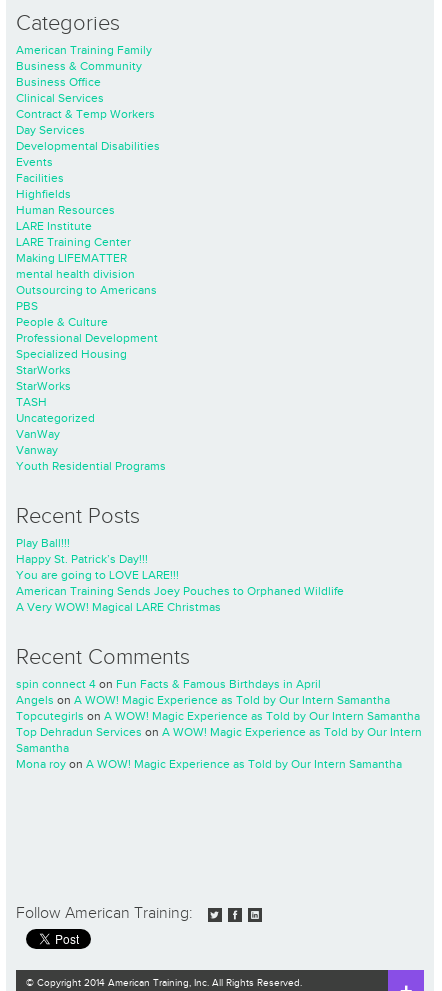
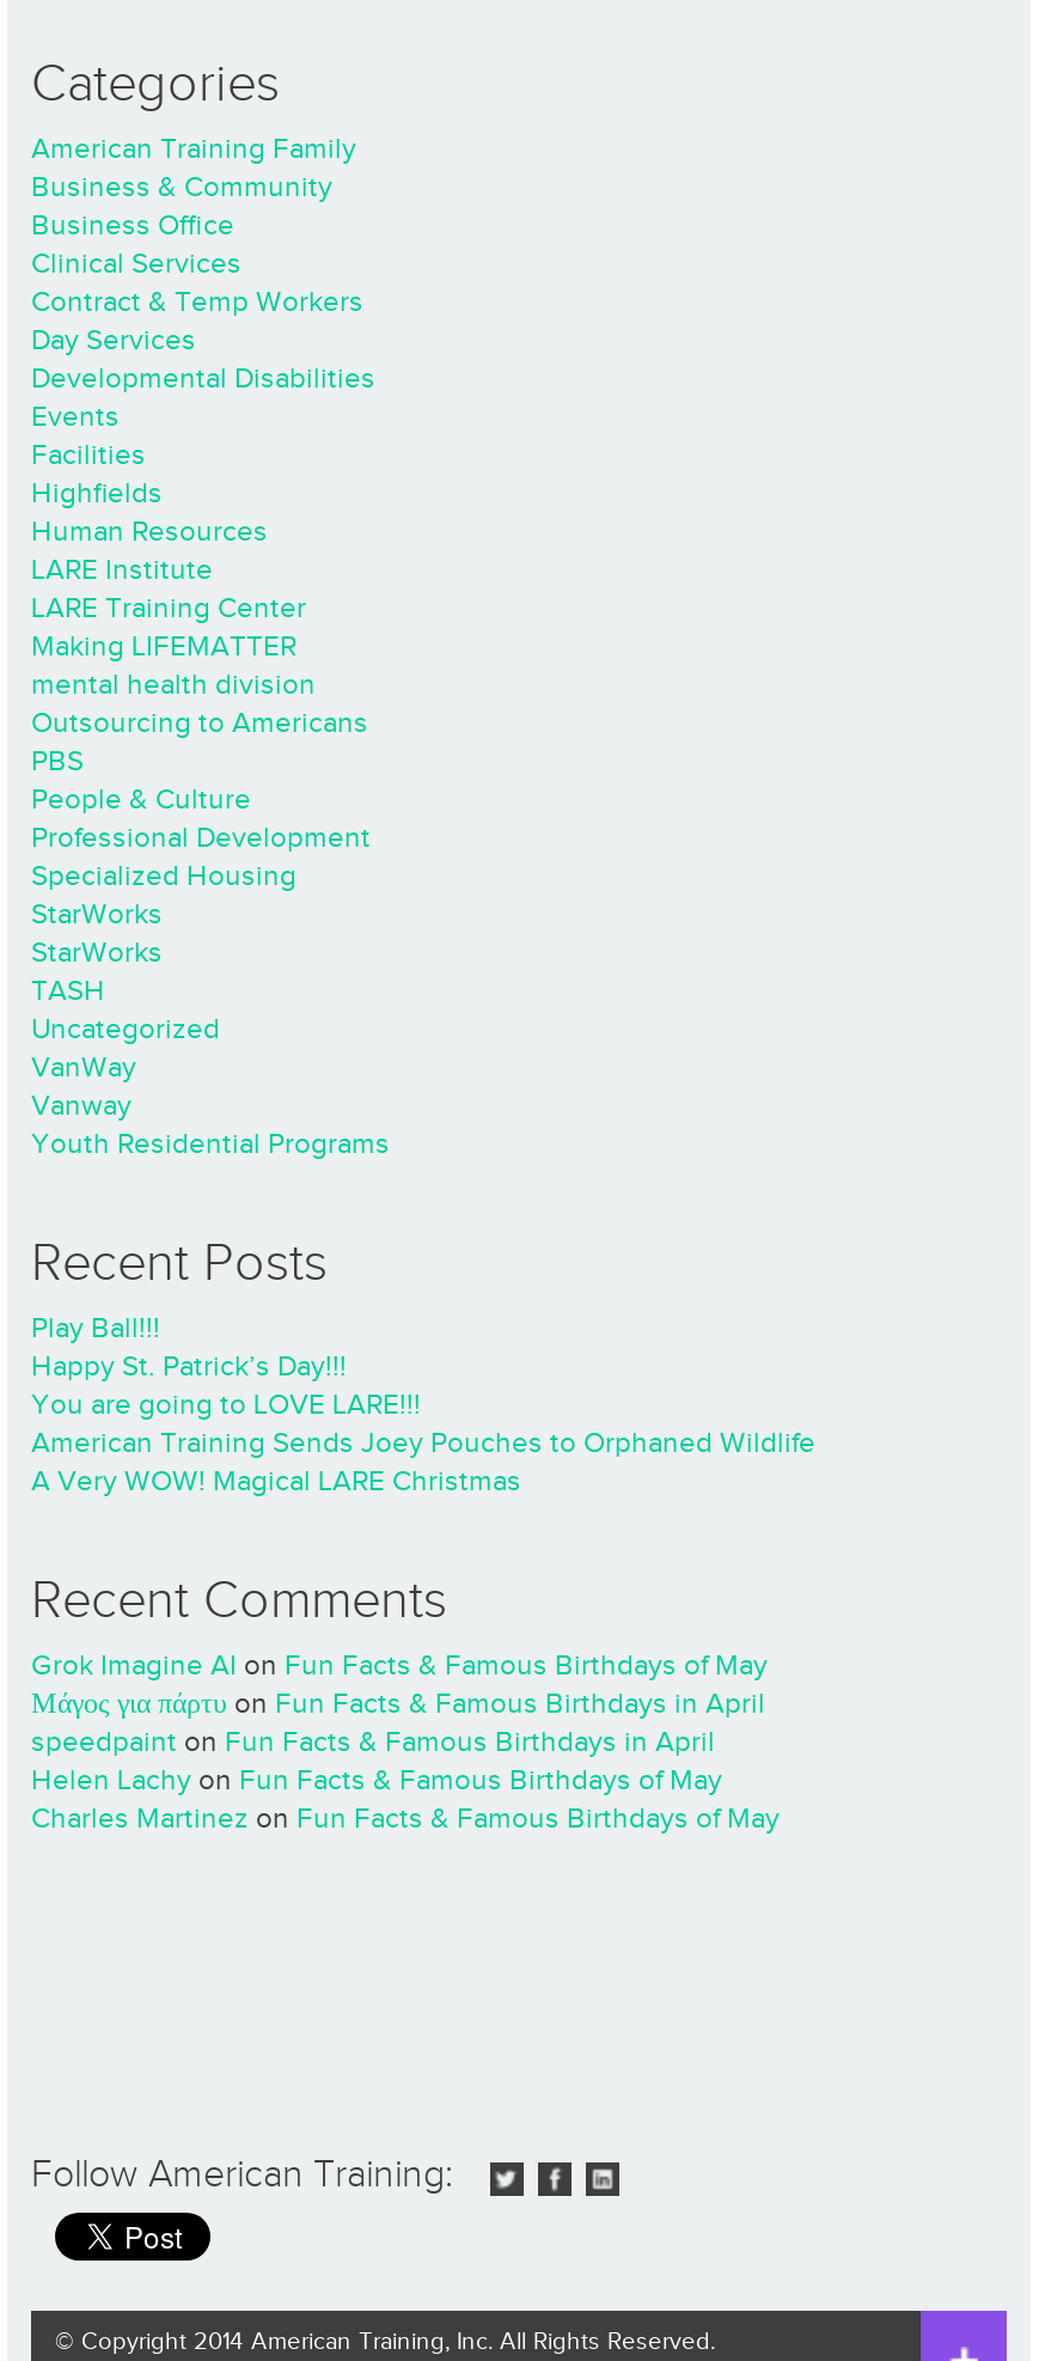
- spin connect 4 on Fun Facts & Famous Birthdays in April
- Angels on A WOW! Magic Experience as Told by Our Intern Samantha
- Topcutegirls on A WOW! Magic Experience as Told by Our Intern Samantha
- Top Dehradun Services on A WOW! Magic Experience as Told by Our Intern
- Samantha
- Mona roy on A WOW! Magic Experience as Told by Our Intern Samantha
+ Grok Imagine AI on Fun Facts & Famous Birthdays of May
+ Μάγος για πάρτυ on Fun Facts & Famous Birthdays in April
+ speedpaint on Fun Facts & Famous Birthdays in April
+ Helen Lachy on Fun Facts & Famous Birthdays of May
+ Charles Martinez on Fun Facts & Famous Birthdays of May
